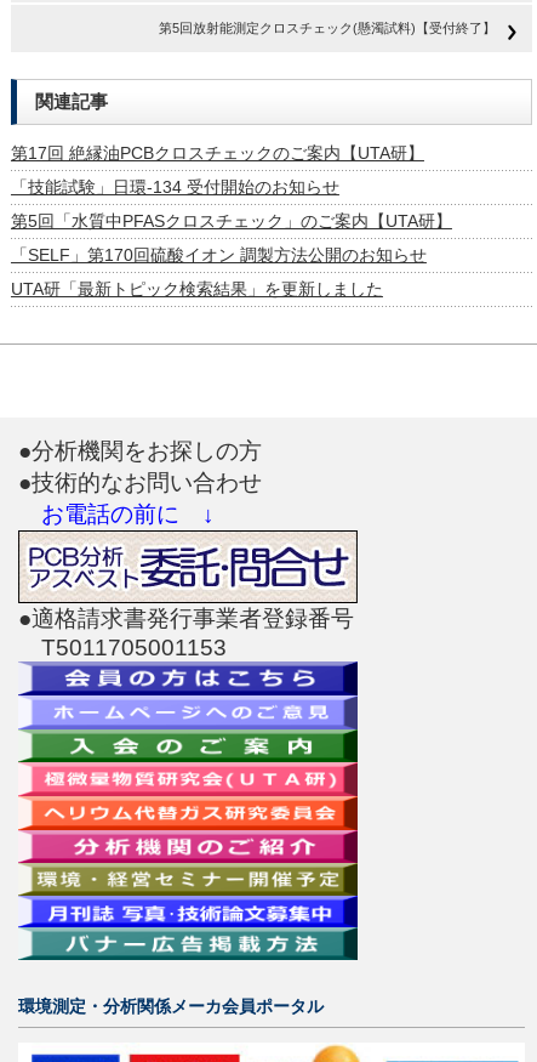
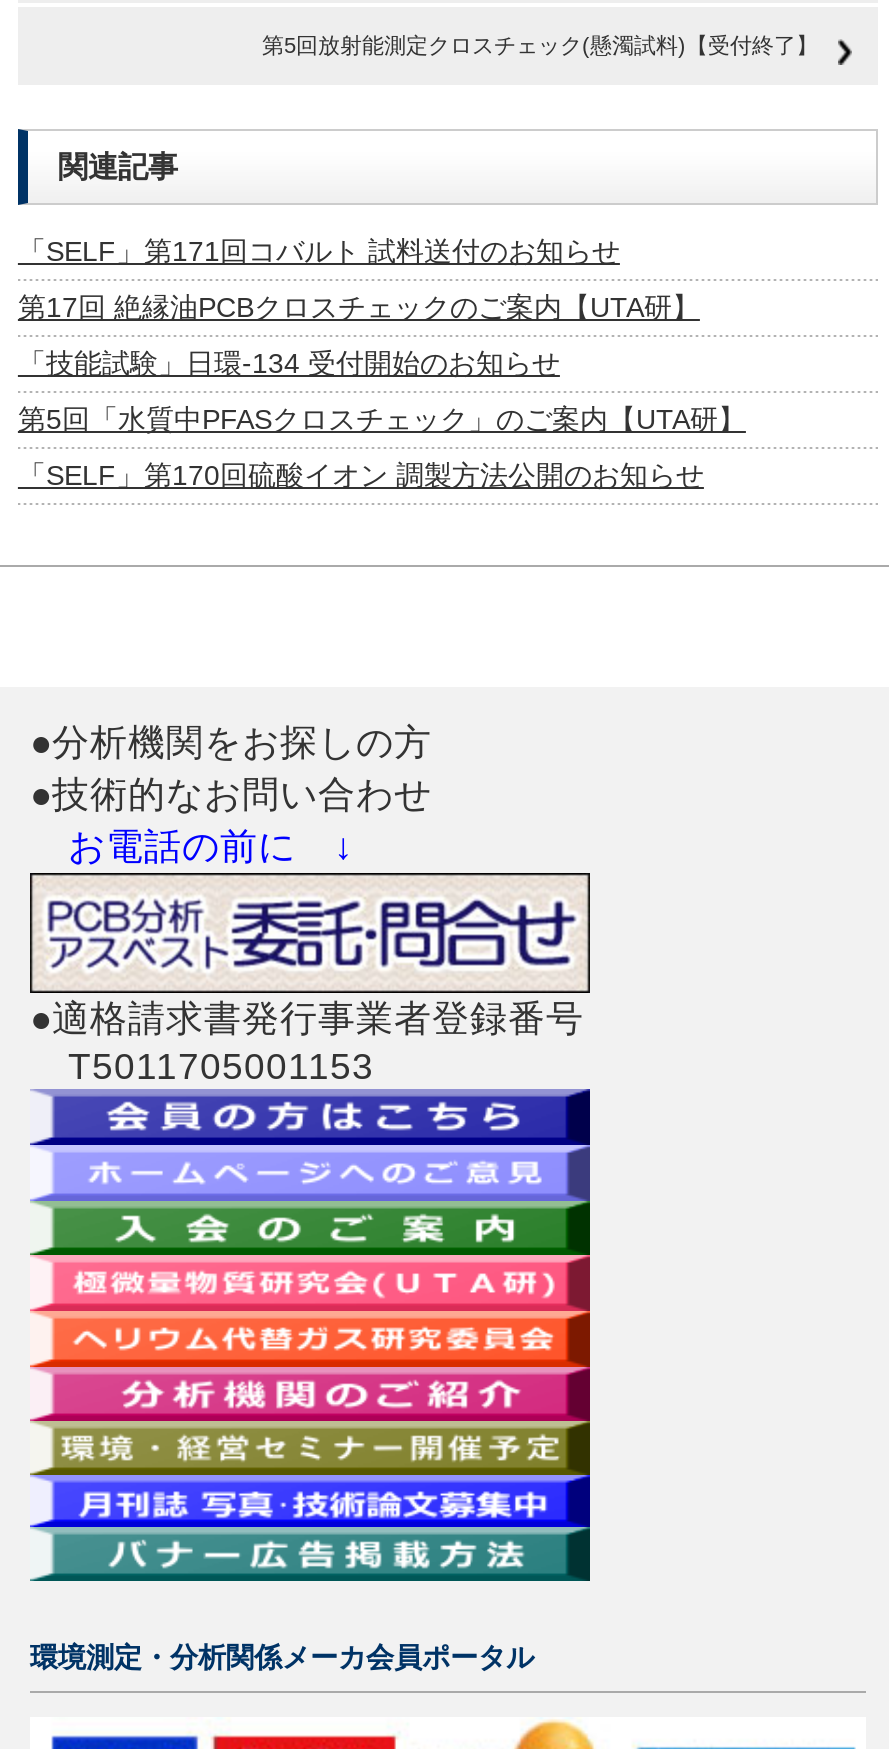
+ 「SELF」第171回コバルト 試料送付のお知らせ

moved down: 第17回 絶縁油PCBクロスチェックのご案内【UTA研】 | 「技能試験」日環-134 受付開始のお知らせ | 第5回「水質中PFASクロスチェック」のご案内【UTA研】 | 「SELF」第170回硫酸イオン 調製方法公開のお知らせ

- UTA研「最新トピック検索結果」を更新しました
